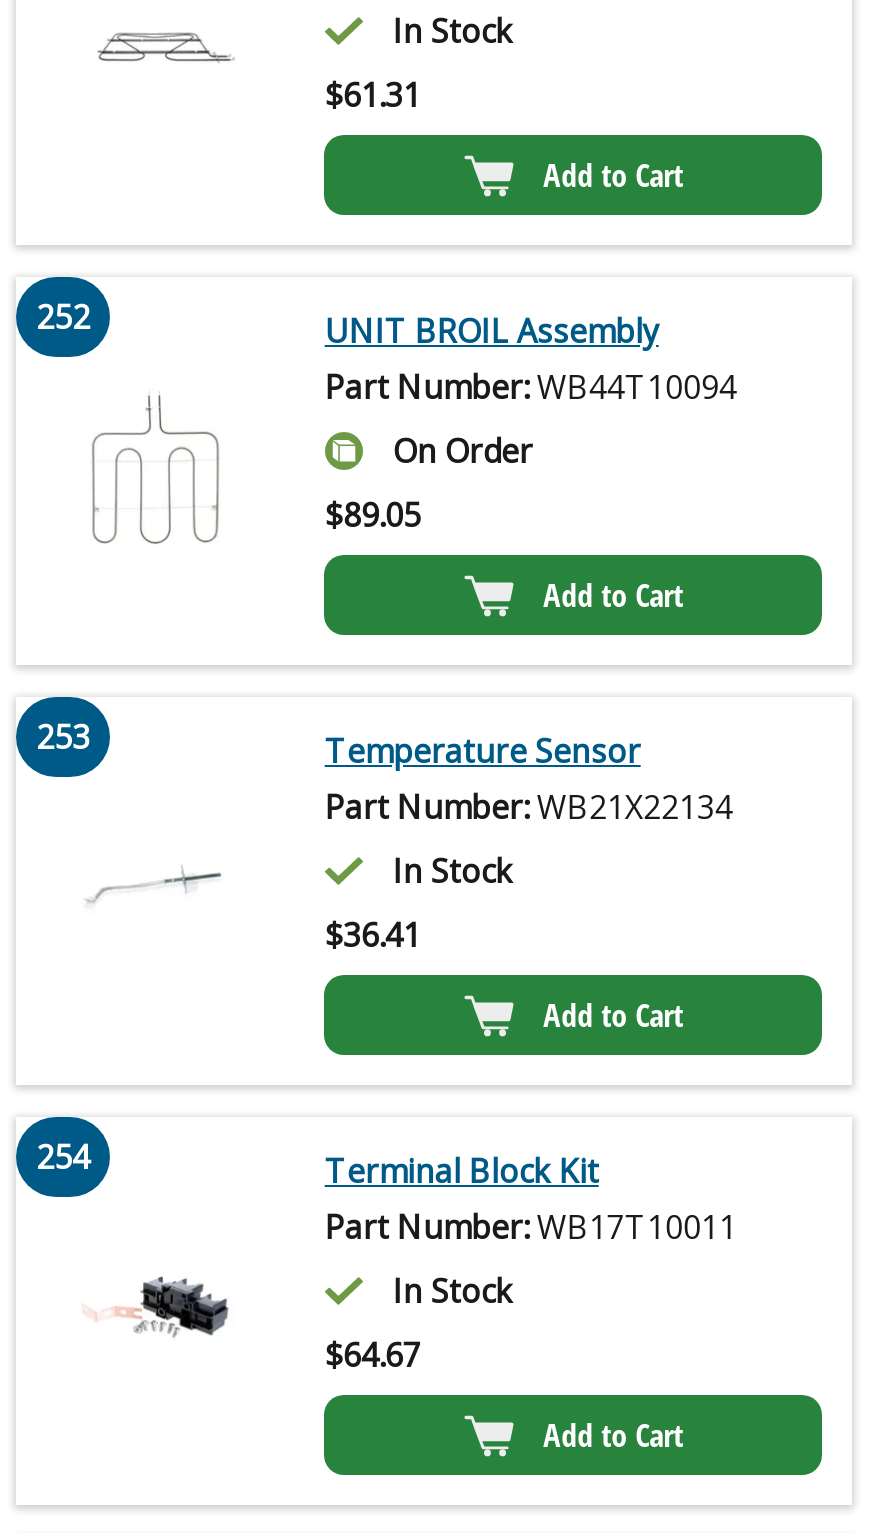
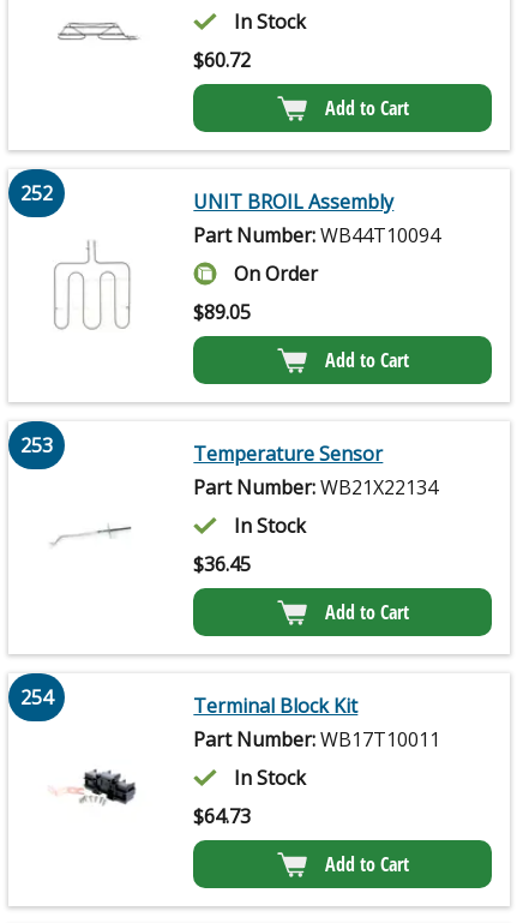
- $61.31
+ $60.72

- $36.41
+ $36.45

- $64.67
+ $64.73
